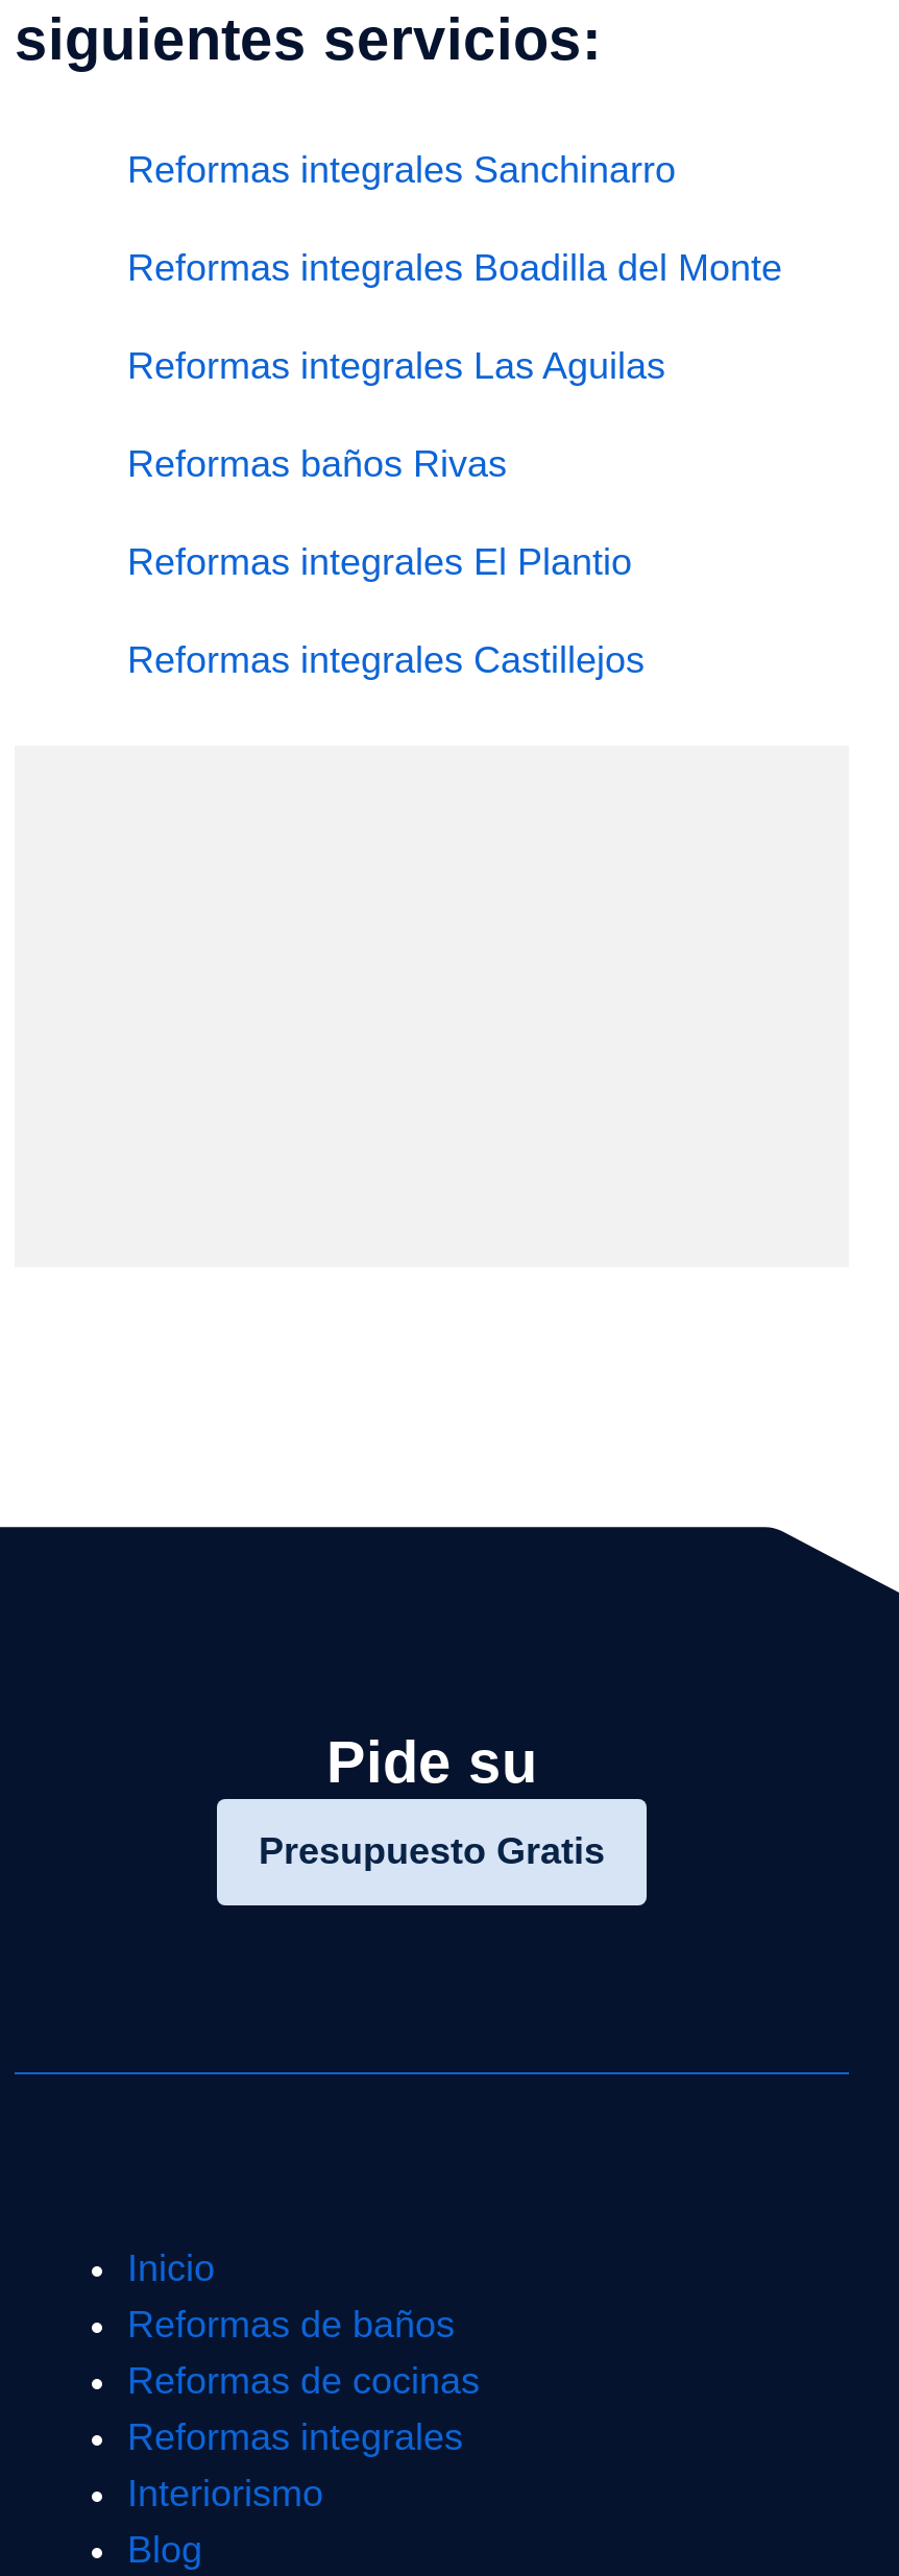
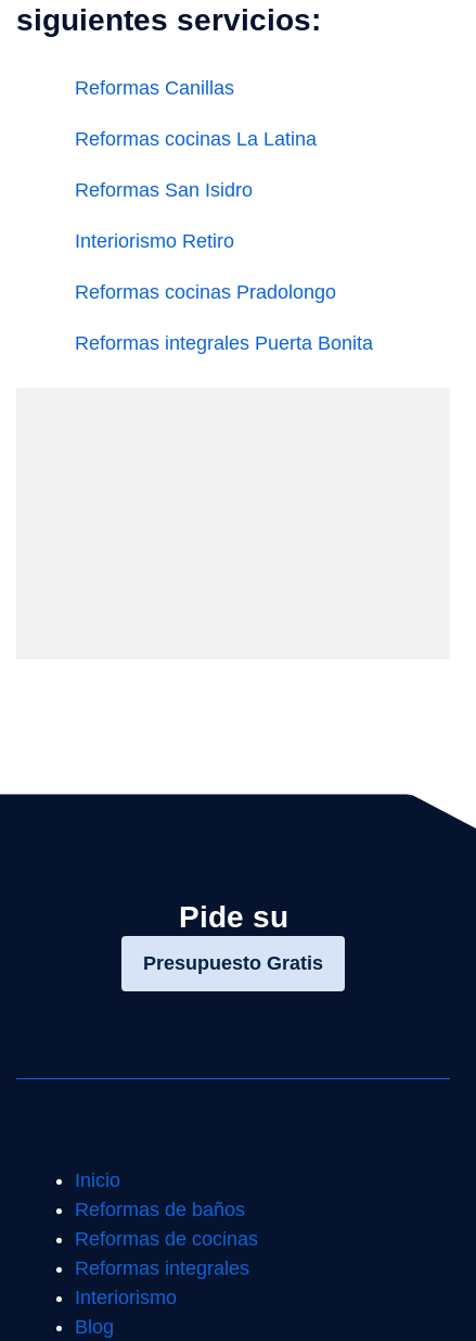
- Reformas integrales Sanchinarro
+ Reformas Canillas

- Reformas integrales Boadilla del Monte
+ Reformas cocinas La Latina

- Reformas integrales Las Aguilas
+ Reformas San Isidro

- Reformas baños Rivas
+ Interiorismo Retiro

- Reformas integrales El Plantio
+ Reformas cocinas Pradolongo

- Reformas integrales Castillejos
+ Reformas integrales Puerta Bonita
